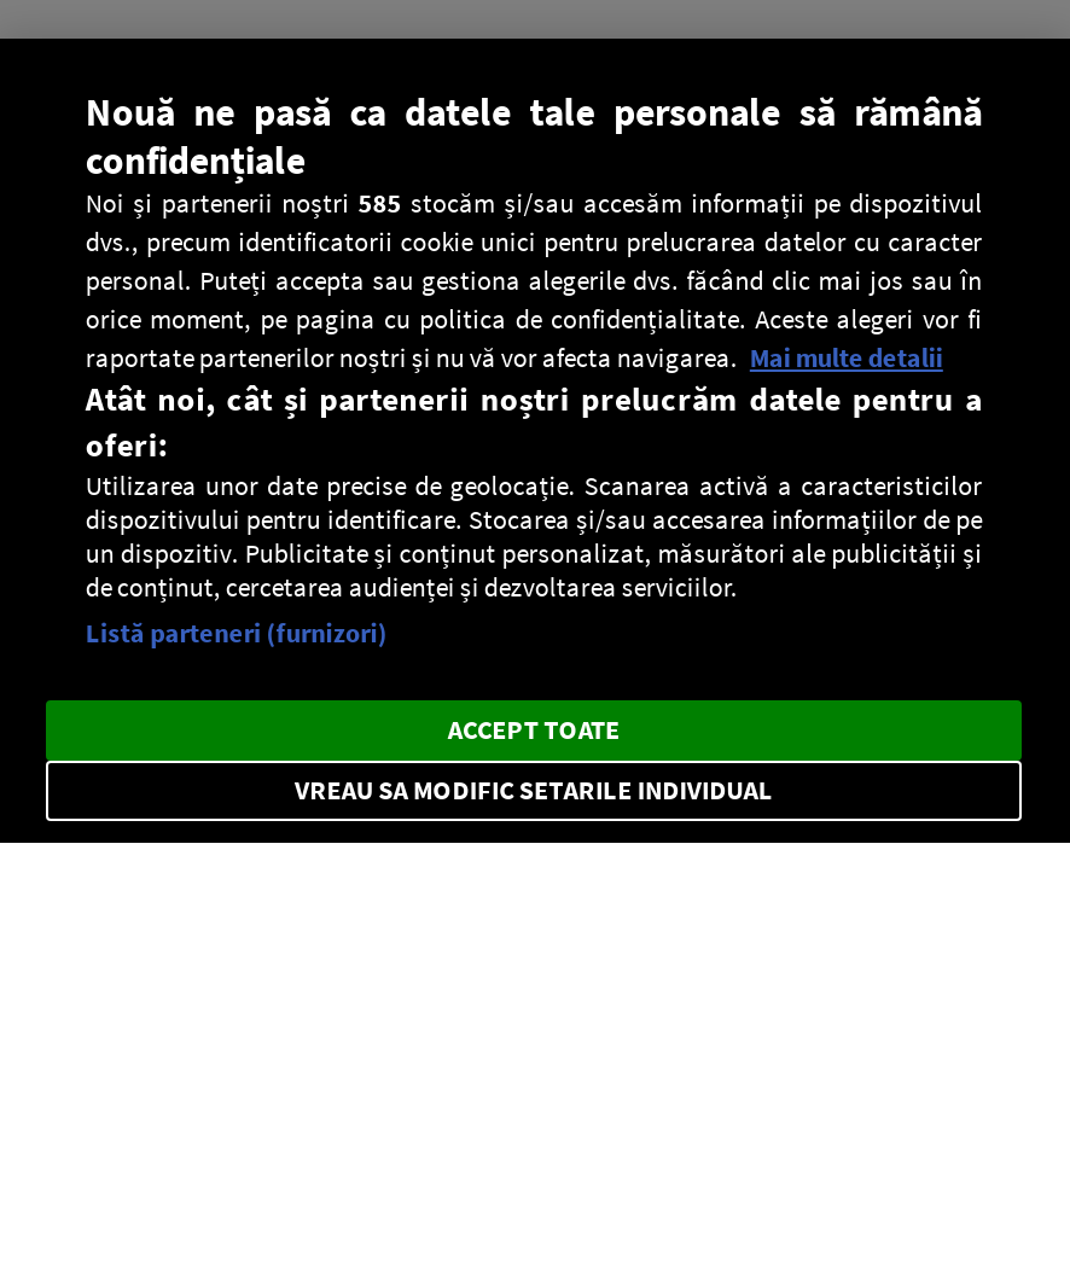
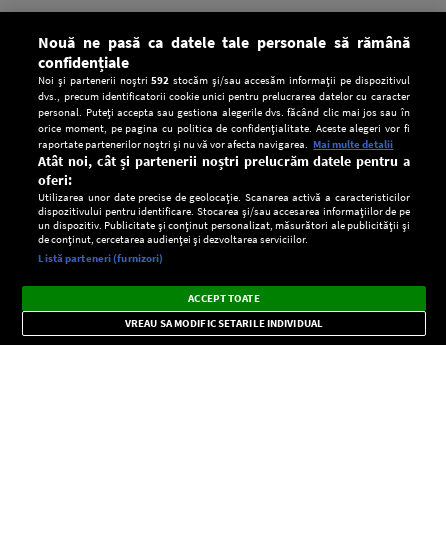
- Noi și partenerii noștri 585 stocăm și/sau accesăm informații pe dispozitivul
+ Noi și partenerii noștri 592 stocăm și/sau accesăm informații pe dispozitivul
